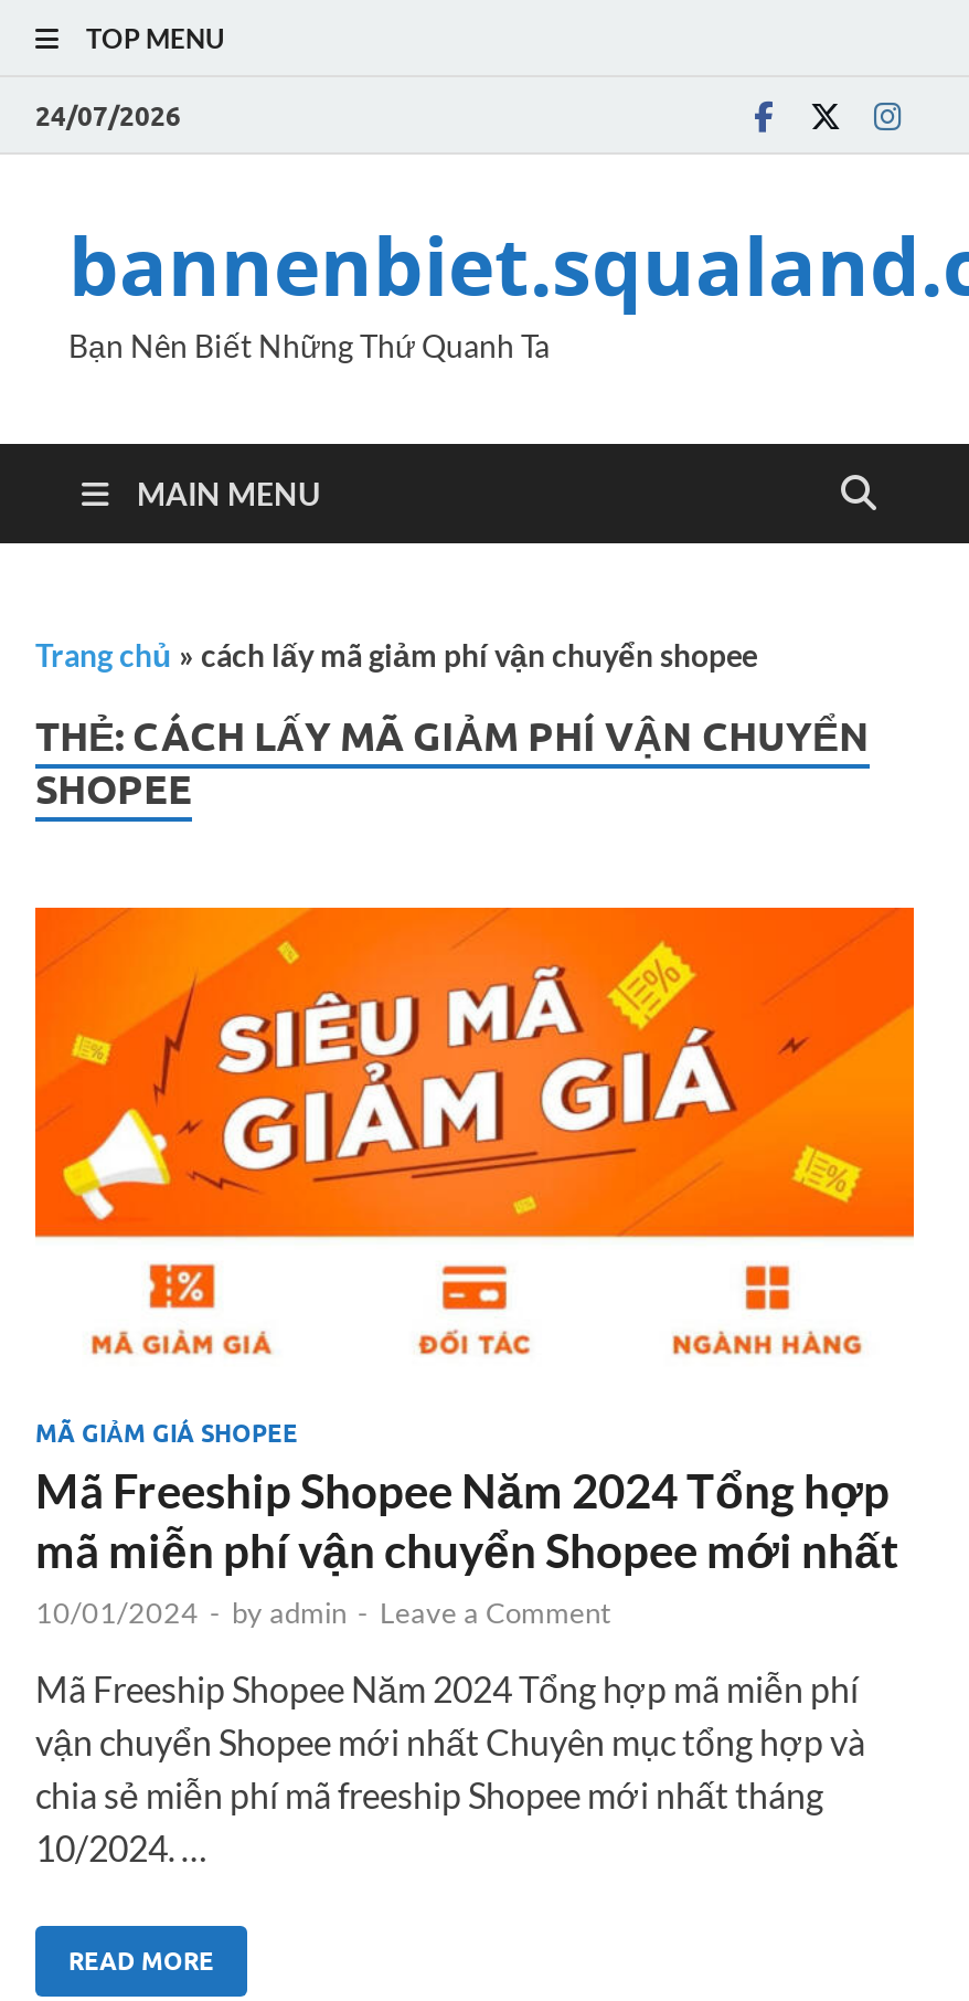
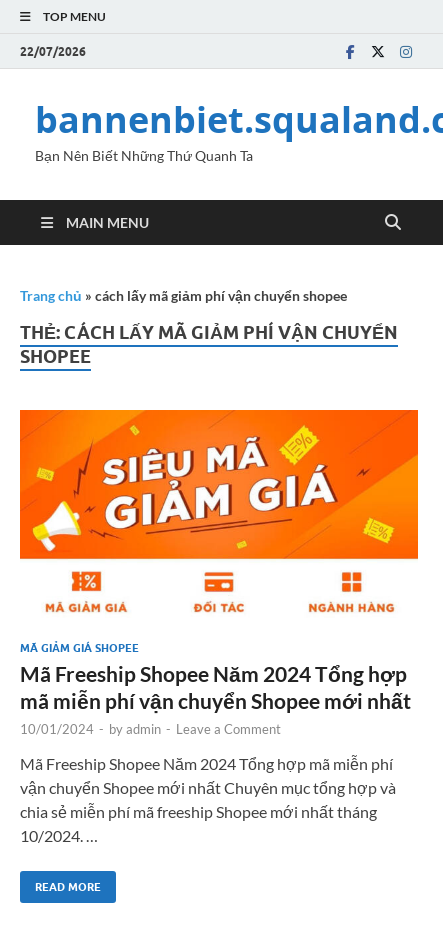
- 24/07/2026
+ 22/07/2026
